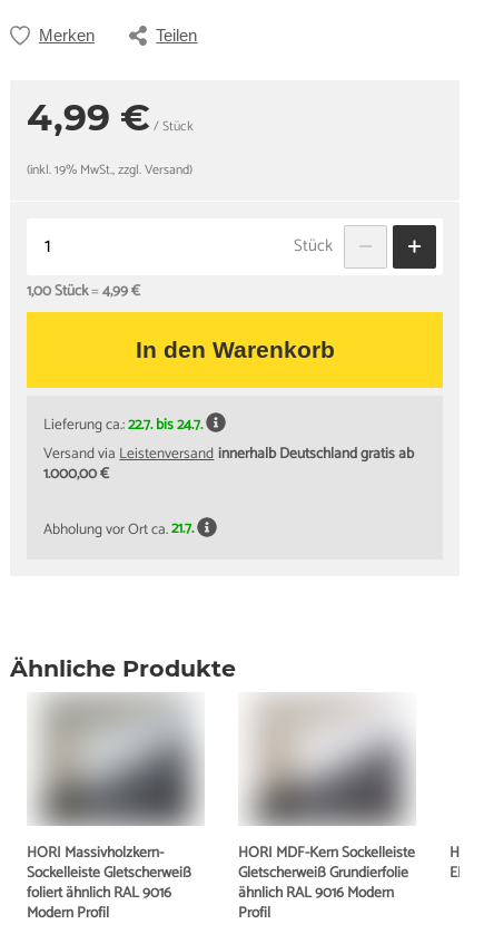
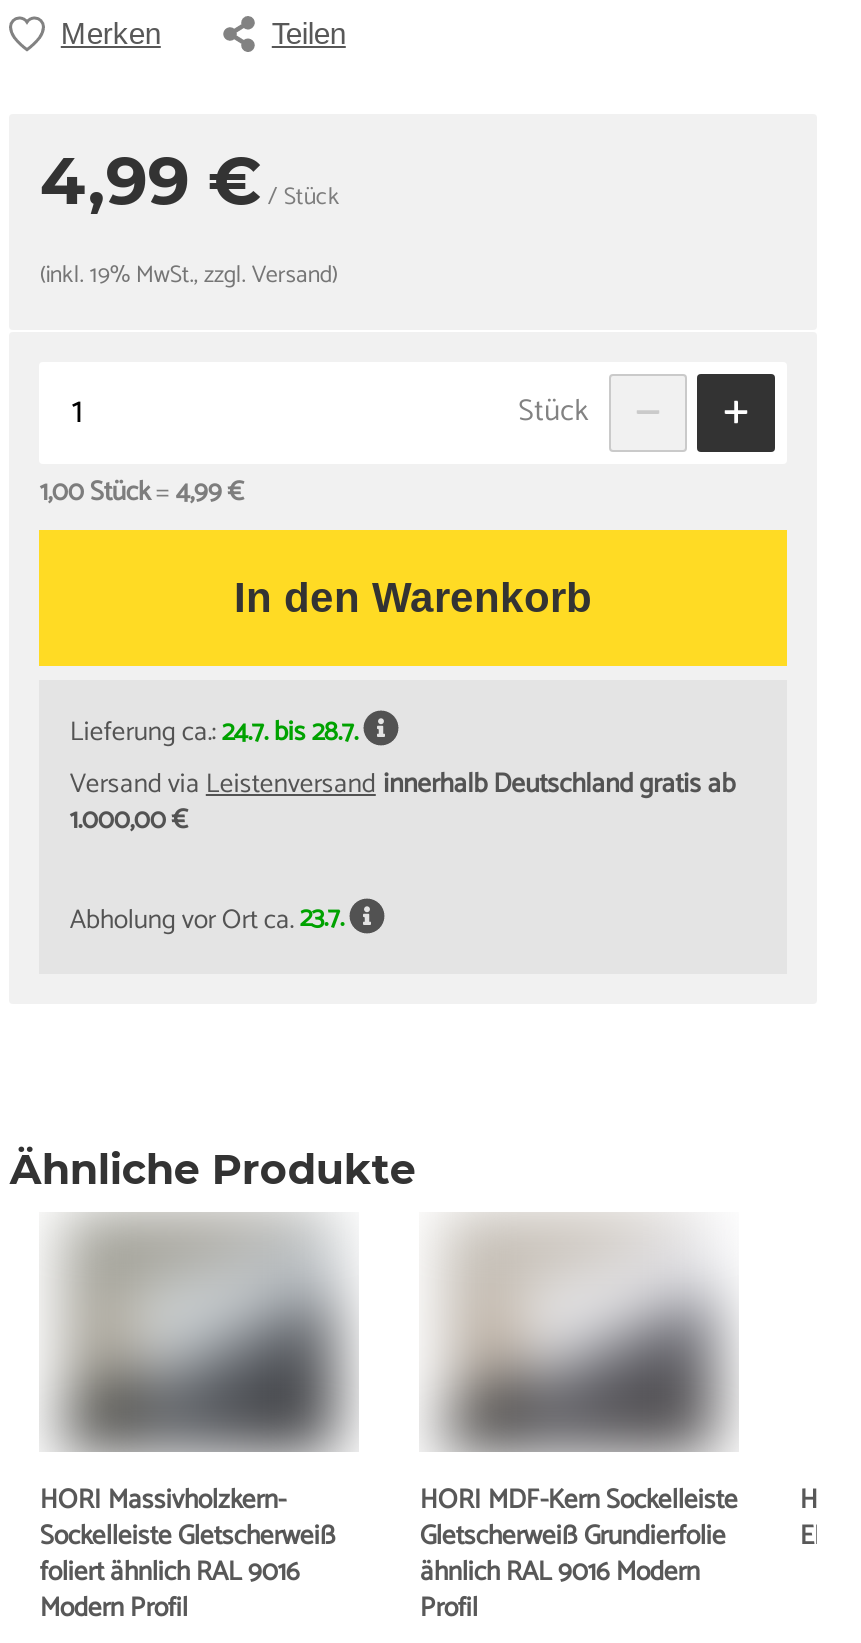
- Lieferung ca.:22.7. bis 24.7.
+ Lieferung ca.:24.7. bis 28.7.

- Abholung vor Ort ca.21.7.
+ Abholung vor Ort ca.23.7.
